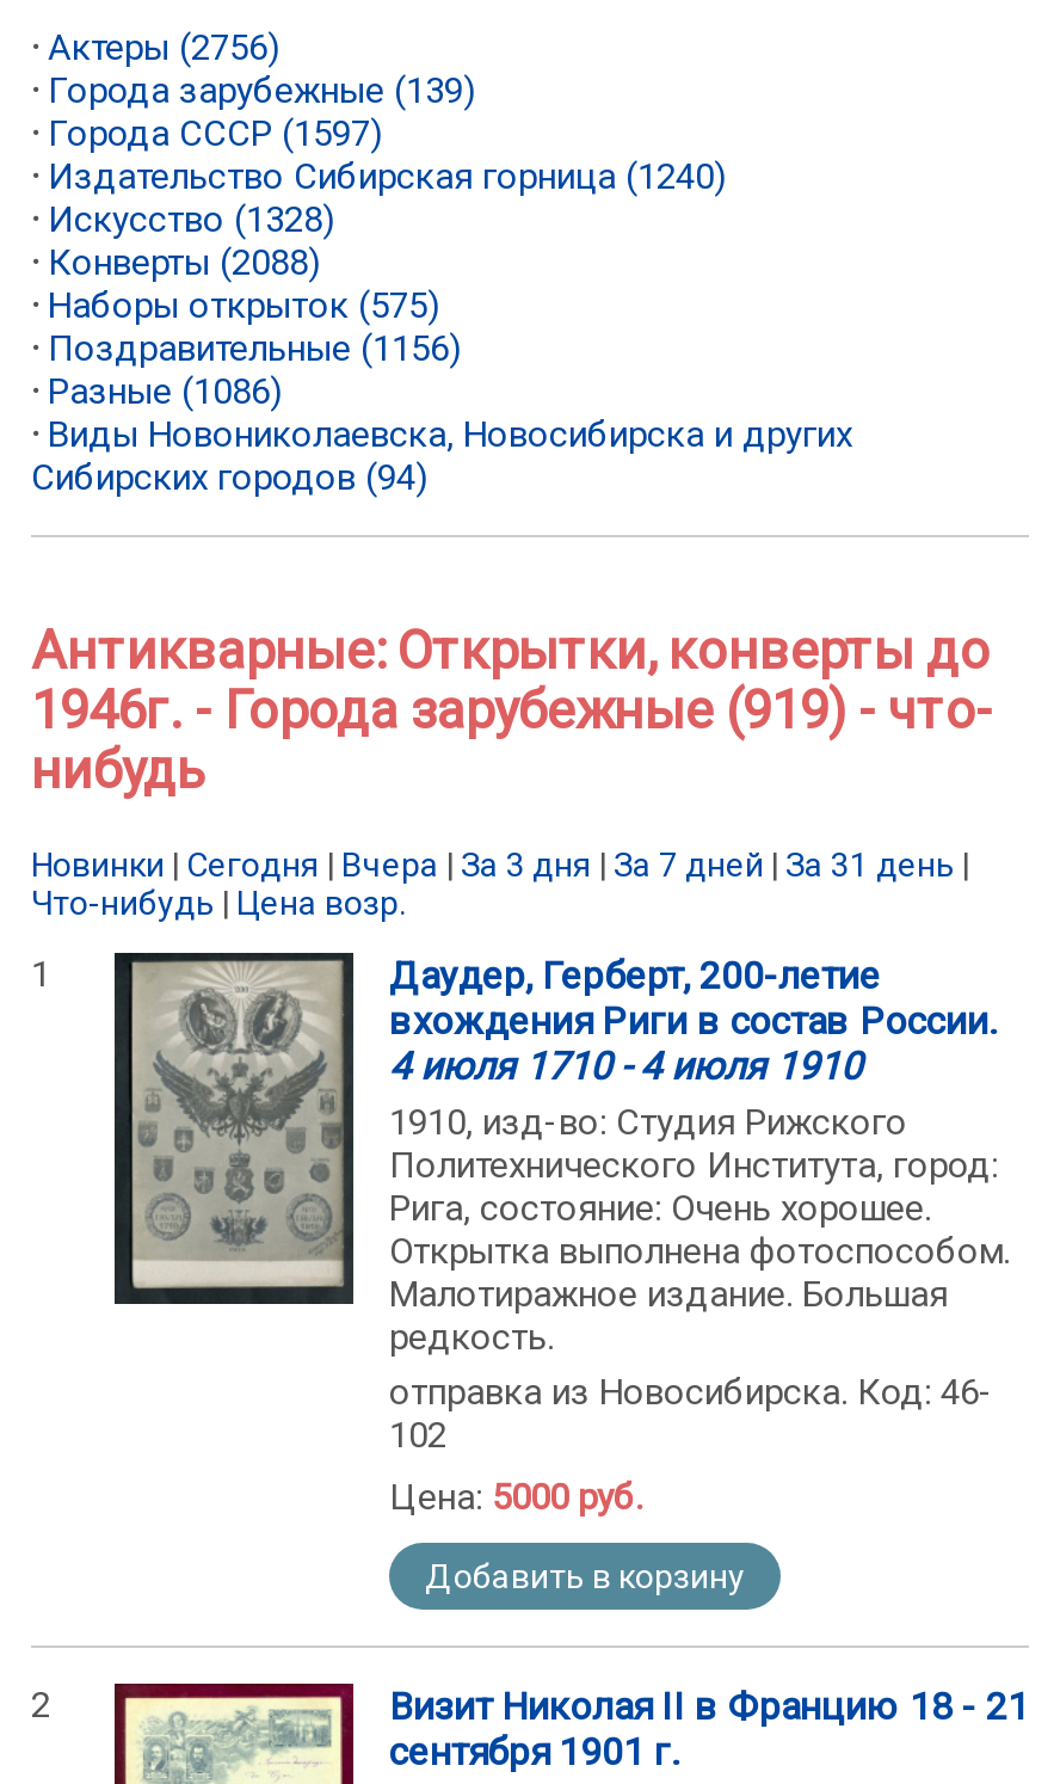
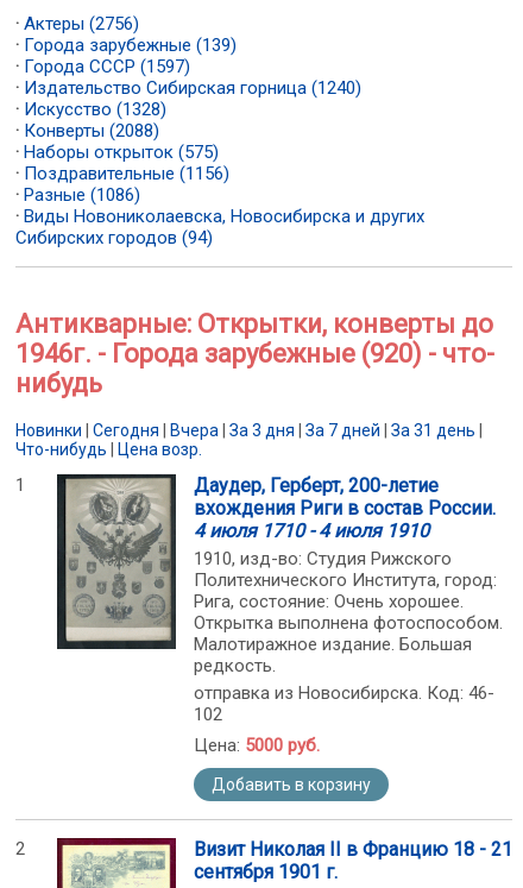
- 1946г. - Города зарубежные (919) - что-
+ 1946г. - Города зарубежные (920) - что-
